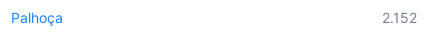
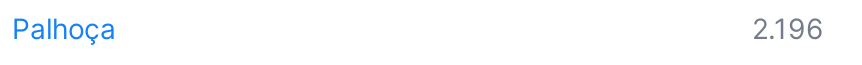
- 2.152
+ 2.196
